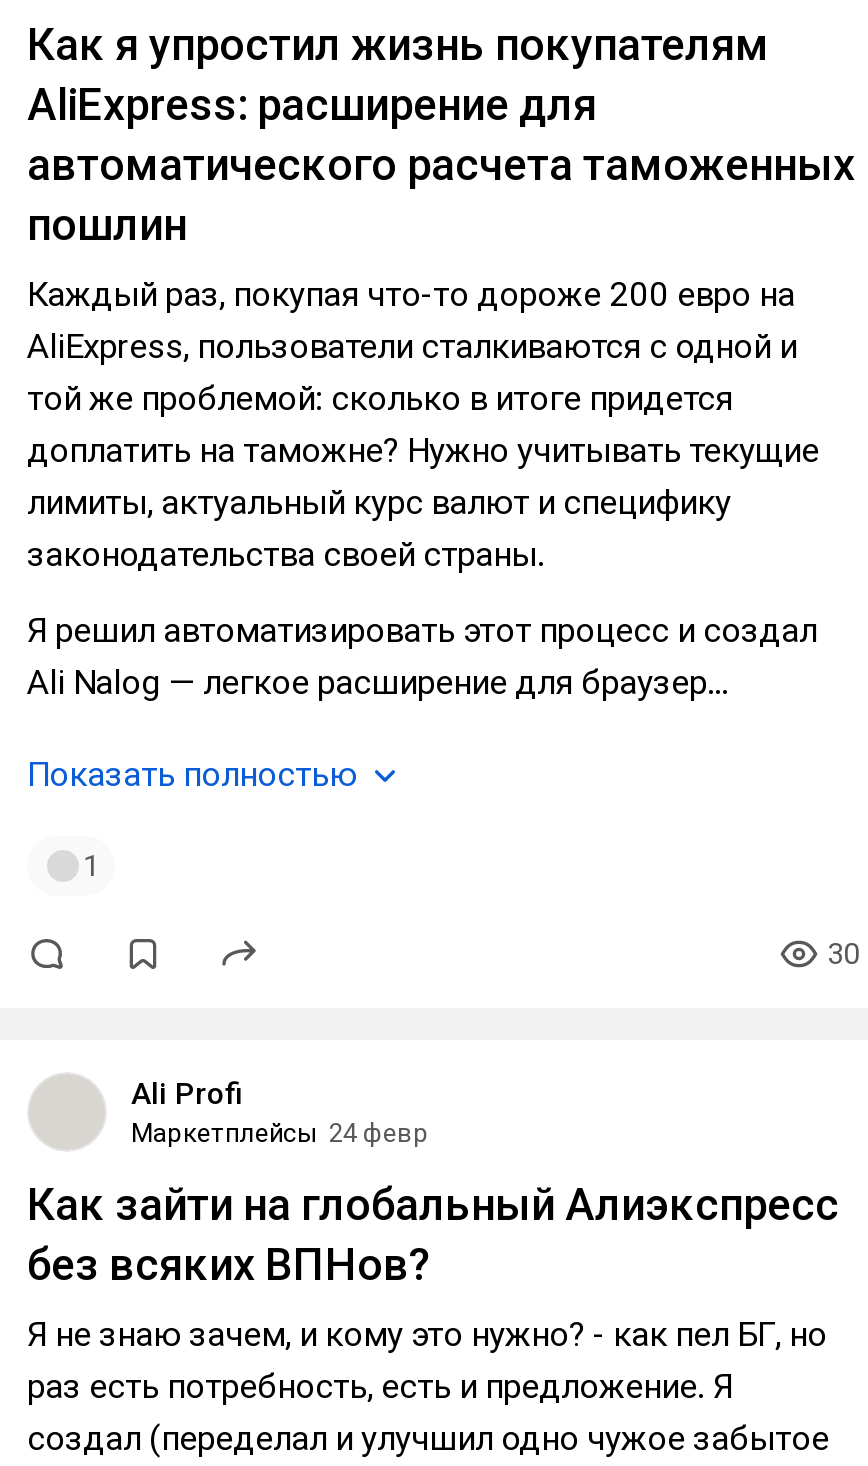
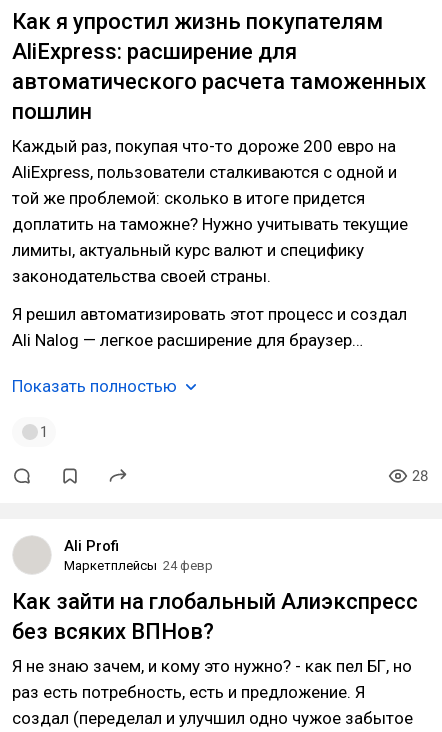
- 30
+ 28
